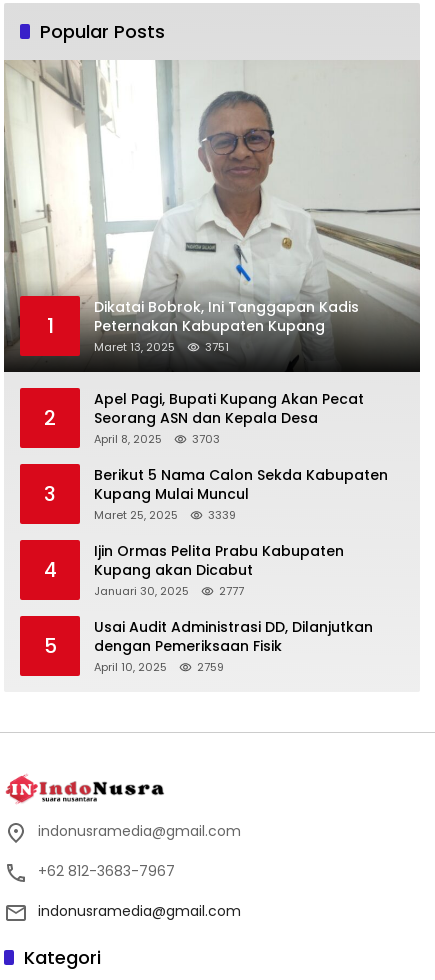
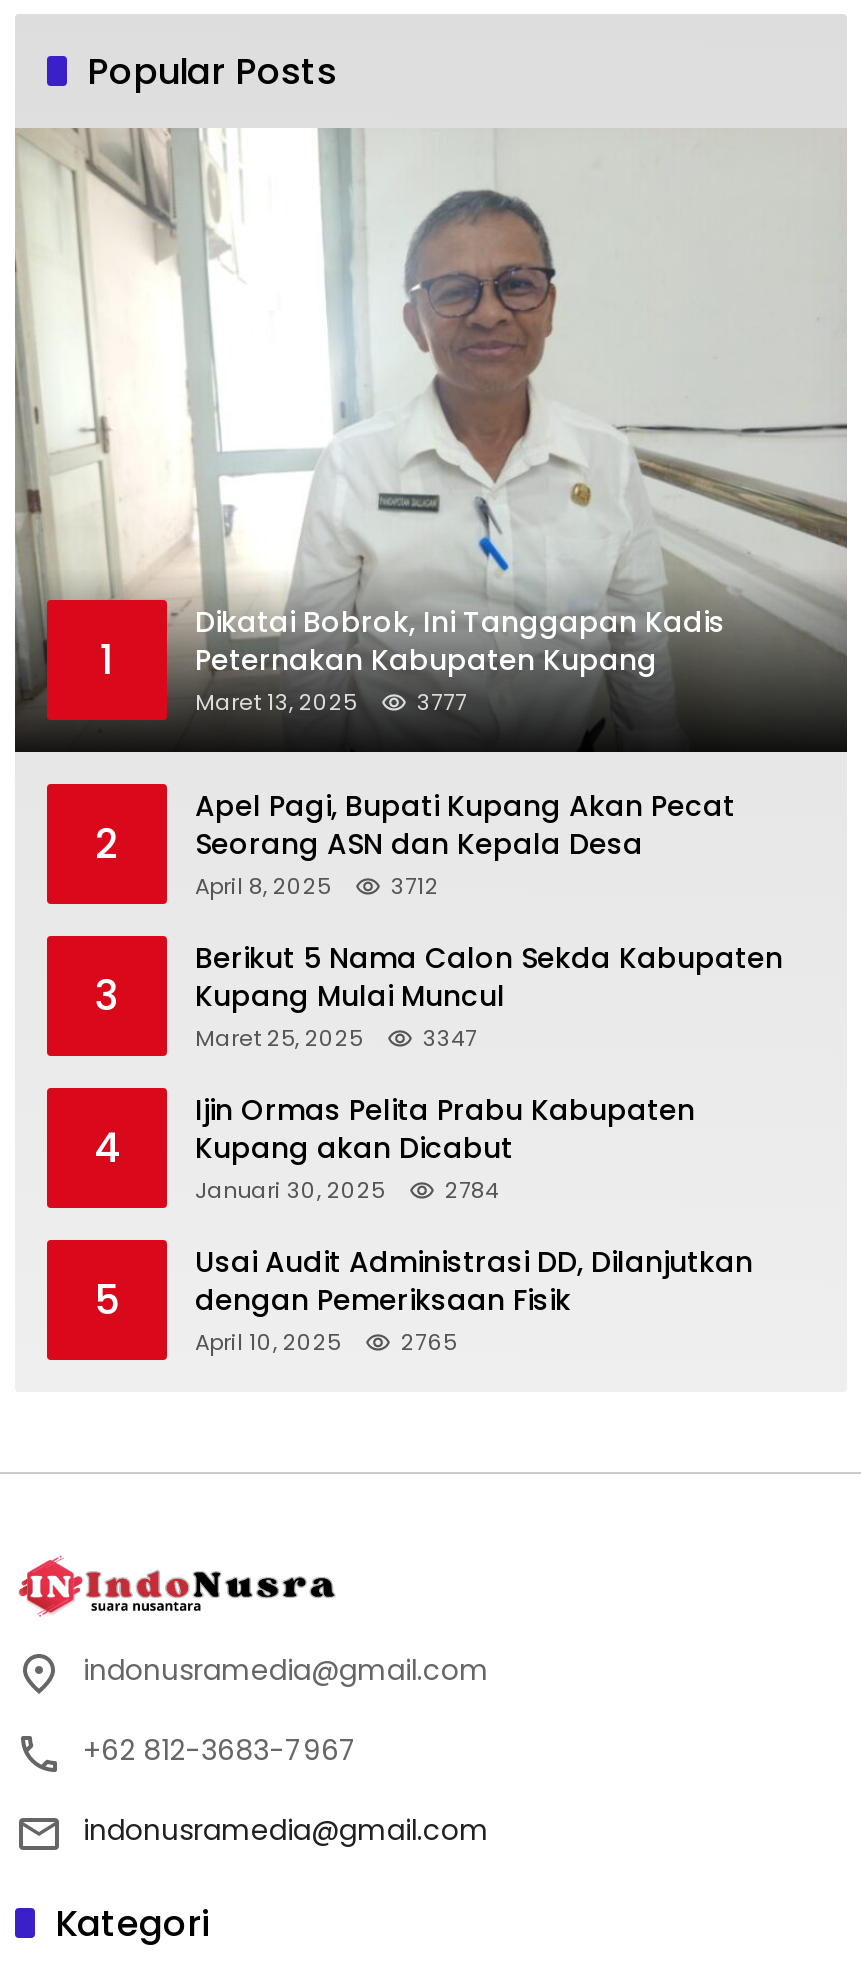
- Maret 13, 2025 3751
+ Maret 13, 2025 3777

- April 8, 2025 3703
+ April 8, 2025 3712

- Maret 25, 2025 3339
+ Maret 25, 2025 3347

- Januari 30, 2025 2777
+ Januari 30, 2025 2784

- April 10, 2025 2759
+ April 10, 2025 2765
